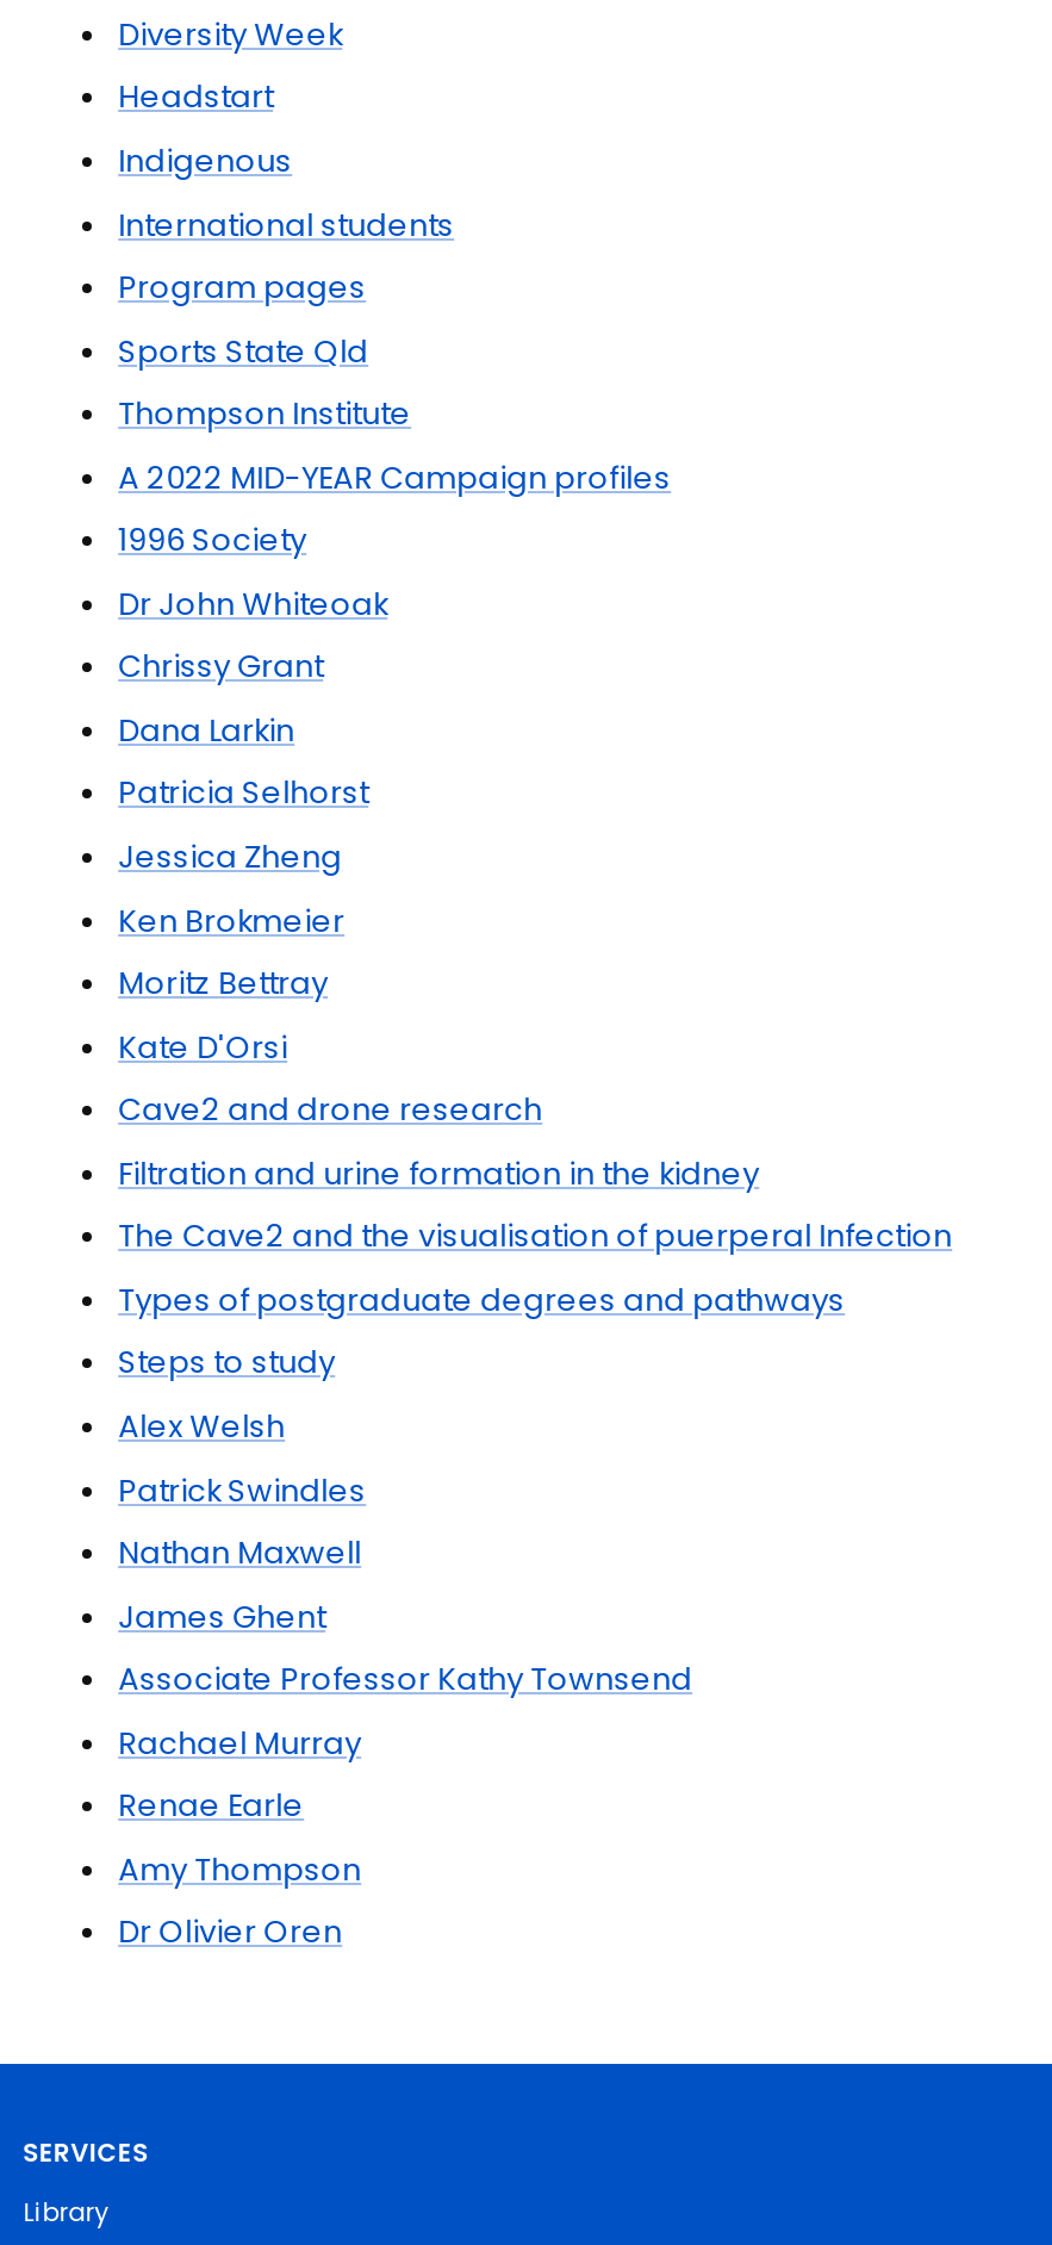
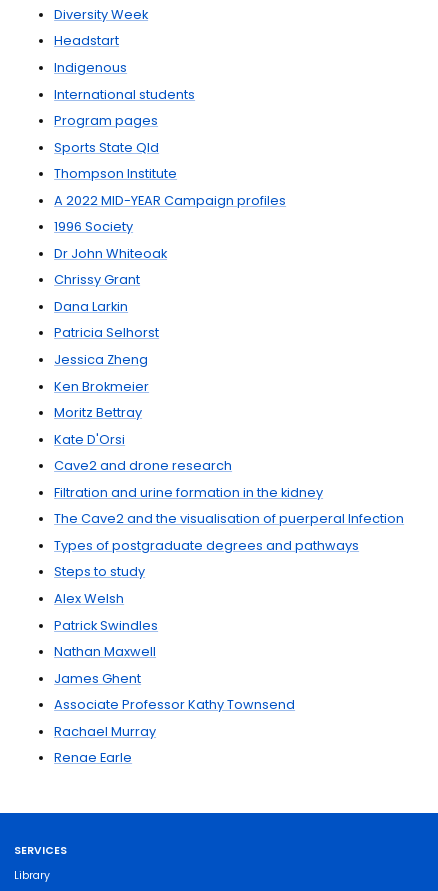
- Amy Thompson
- Dr Olivier Oren
